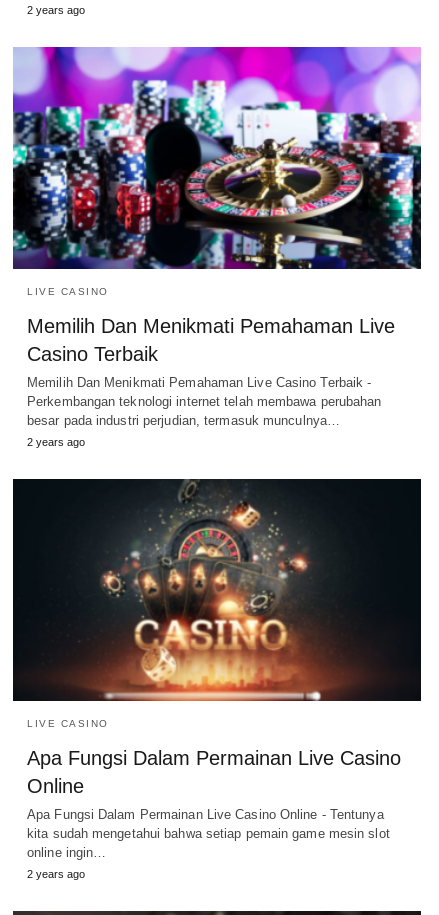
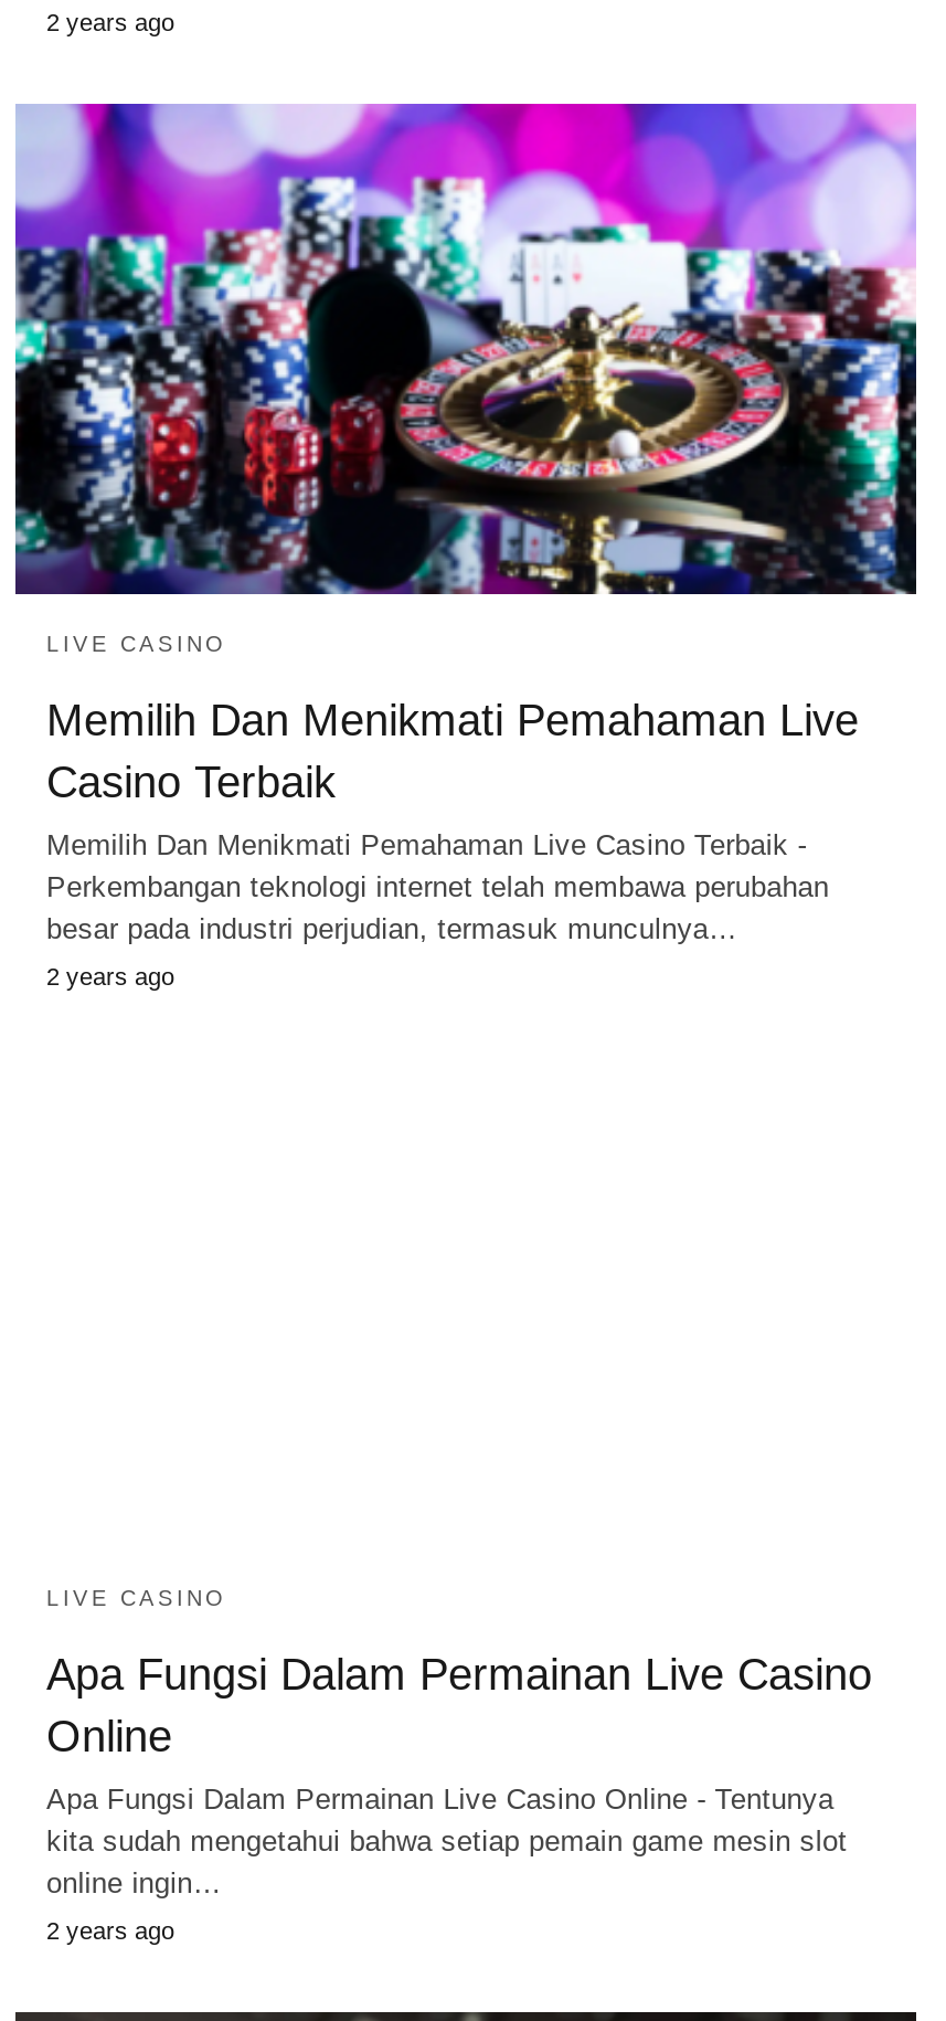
- [image]
